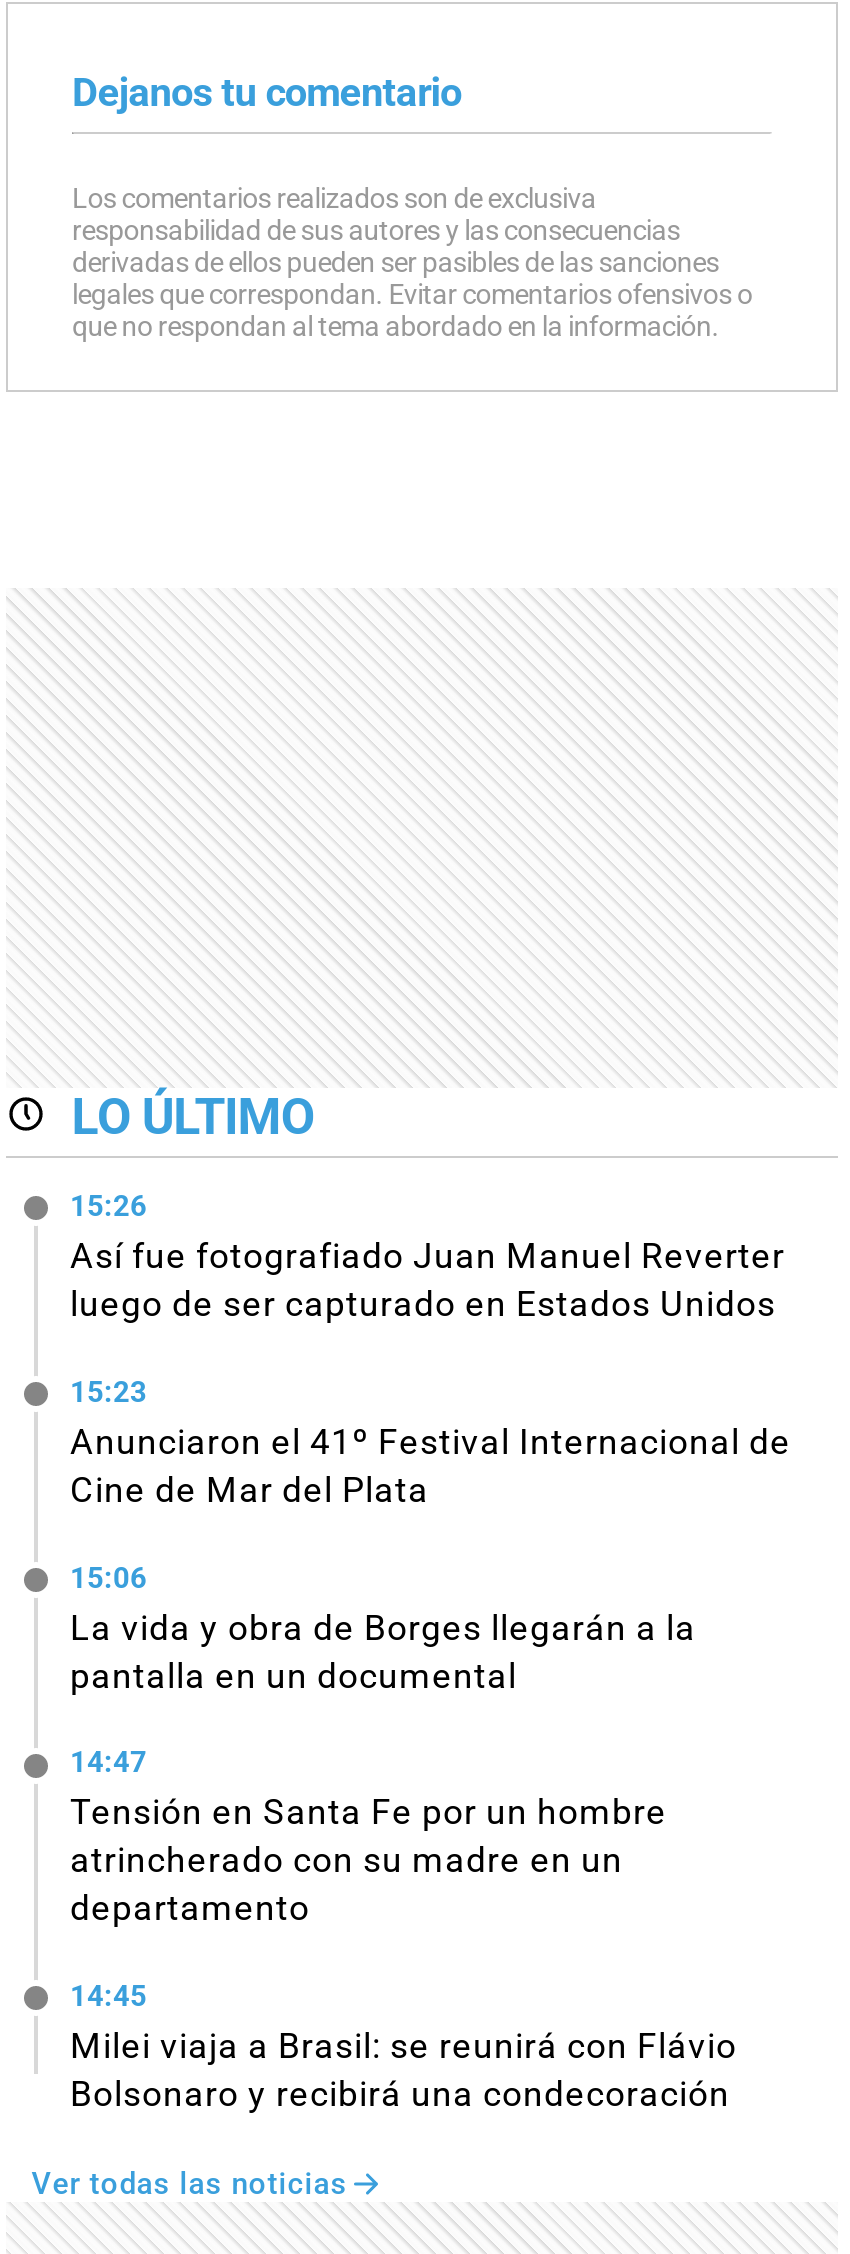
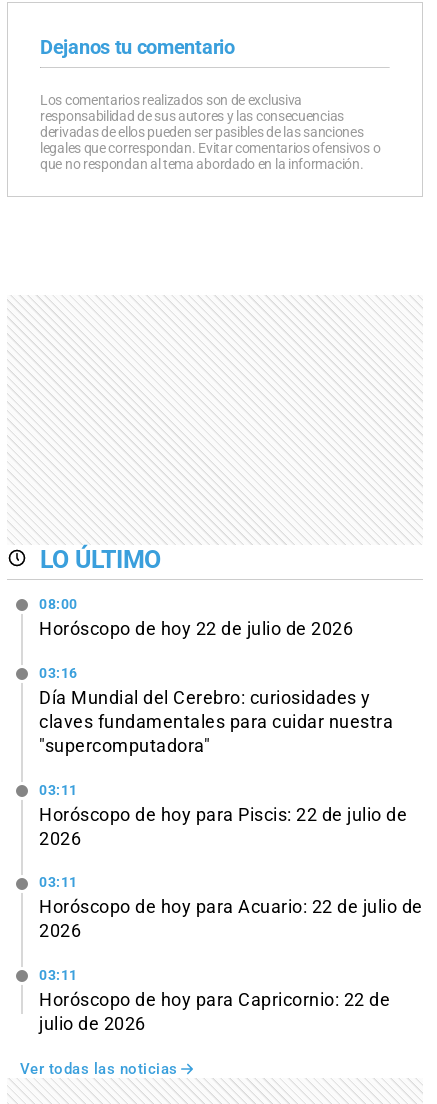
- 15:26
- Así fue fotografiado Juan Manuel Reverter
- luego de ser capturado en Estados Unidos
+ 08:00
+ Horóscopo de hoy 22 de julio de 2026

- 15:23
- Anunciaron el 41º Festival Internacional de
- Cine de Mar del Plata
+ 03:16
+ Día Mundial del Cerebro: curiosidades y
+ claves fundamentales para cuidar nuestra
+ "supercomputadora"

- 15:06
- La vida y obra de Borges llegarán a la
- pantalla en un documental
+ 03:11
+ Horóscopo de hoy para Piscis: 22 de julio de
+ 2026

- 14:47
- Tensión en Santa Fe por un hombre
- atrincherado con su madre en un
- departamento
+ 03:11
+ Horóscopo de hoy para Acuario: 22 de julio de
+ 2026

- 14:45
- Milei viaja a Brasil: se reunirá con Flávio
- Bolsonaro y recibirá una condecoración
+ 03:11
+ Horóscopo de hoy para Capricornio: 22 de
+ julio de 2026
